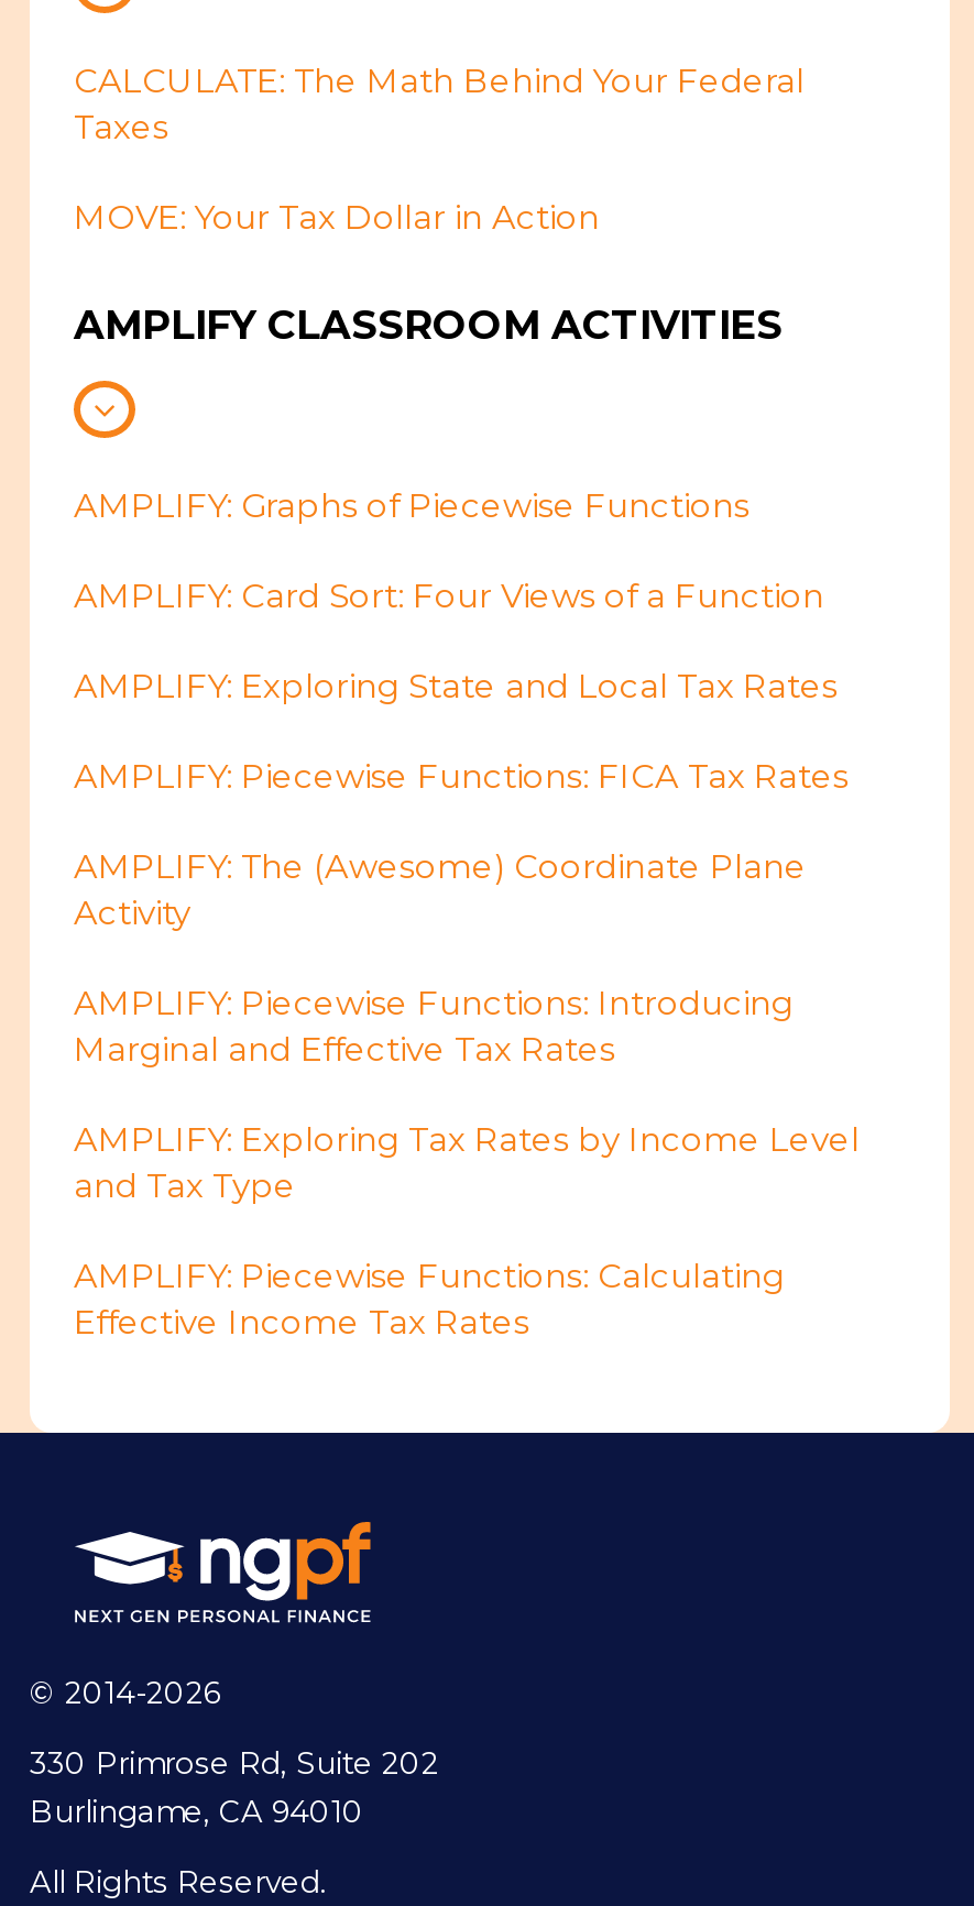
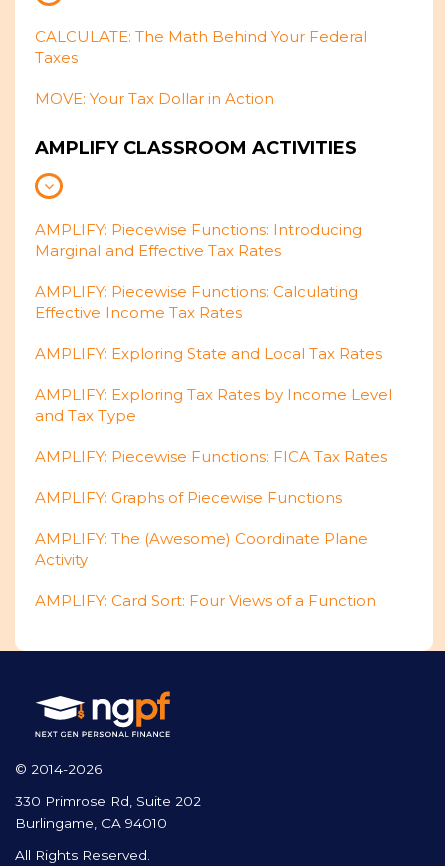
moved down: AMPLIFY: Piecewise Functions: FICA Tax Rates | AMPLIFY: Graphs of Piecewise Functions | AMPLIFY: The (Awesome) Coordinate Plane | Activity | AMPLIFY: Card Sort: Four Views of a Function

moved down: AMPLIFY: Exploring State and Local Tax Rates

moved up: AMPLIFY: Piecewise Functions: Introducing | Marginal and Effective Tax Rates

moved down: AMPLIFY: Exploring Tax Rates by Income Level | and Tax Type

moved up: AMPLIFY: Piecewise Functions: Calculating | Effective Income Tax Rates
